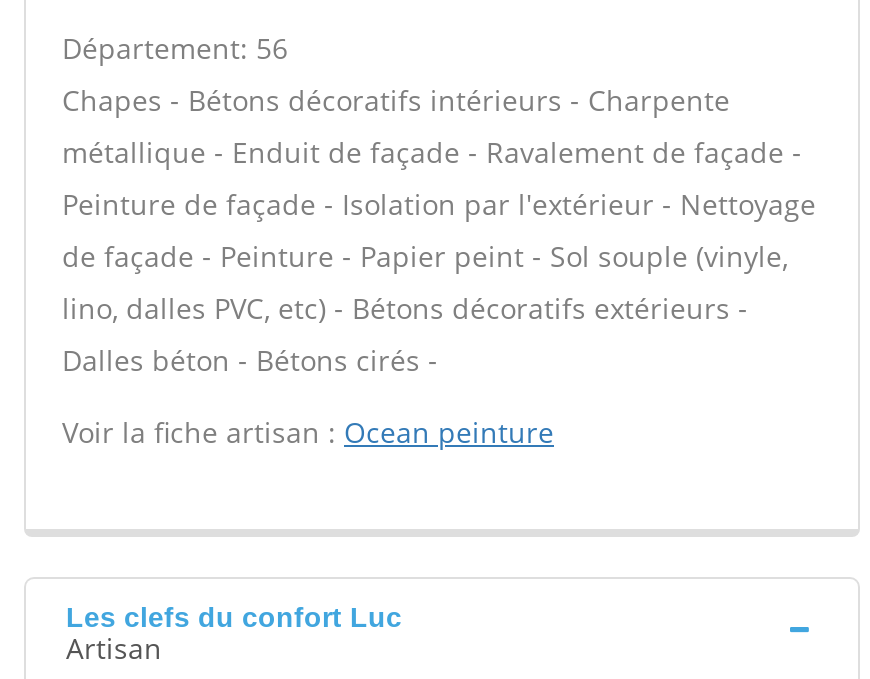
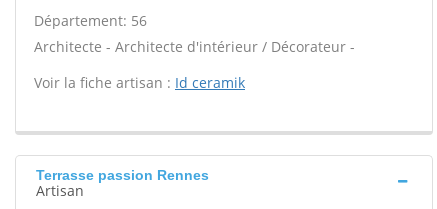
- Chapes - Bétons décoratifs intérieurs - Charpente
- métallique - Enduit de façade - Ravalement de façade -
- Peinture de façade - Isolation par l'extérieur - Nettoyage
- de façade - Peinture - Papier peint - Sol souple (vinyle,
- lino, dalles PVC, etc) - Bétons décoratifs extérieurs -
- Dalles béton - Bétons cirés -
+ Architecte - Architecte d'intérieur / Décorateur -

- Voir la fiche artisan : Ocean peinture
+ Voir la fiche artisan : Id ceramik

- Les clefs du confort Luc
+ Terrasse passion Rennes
